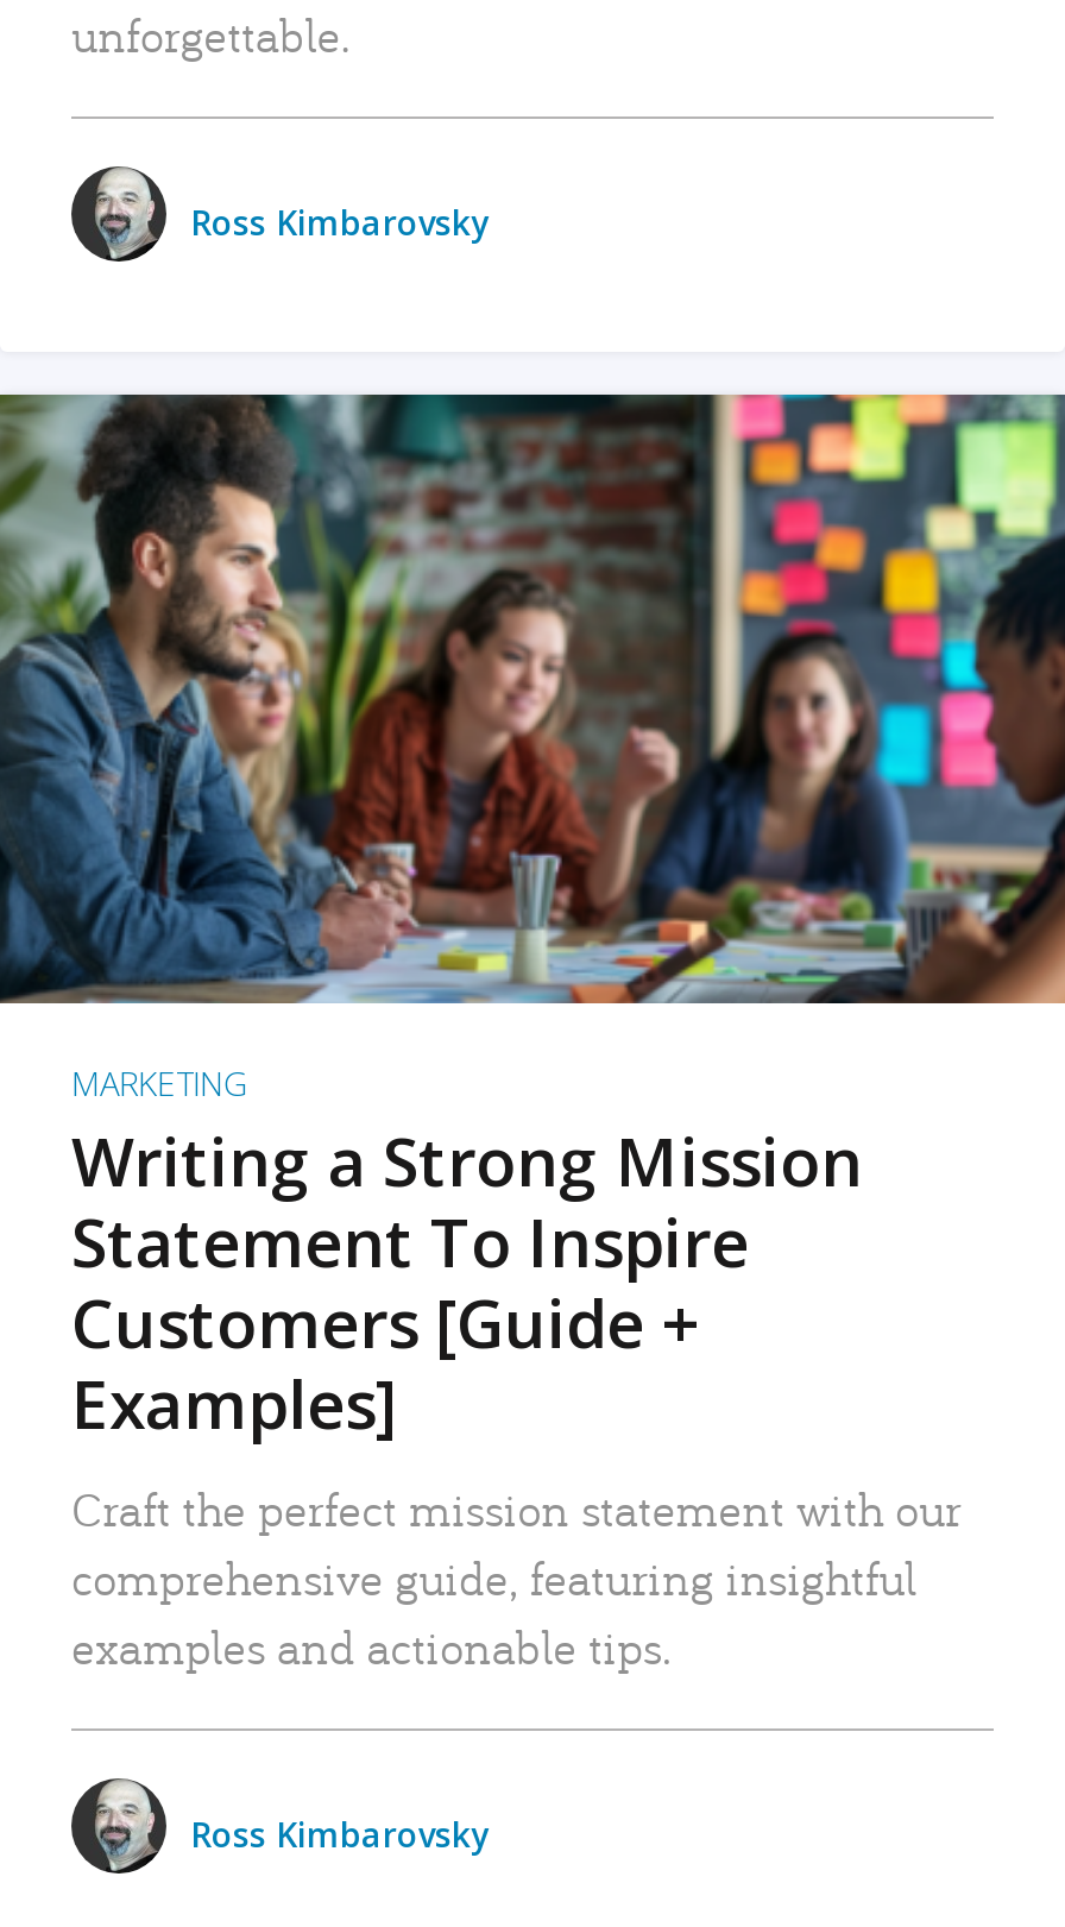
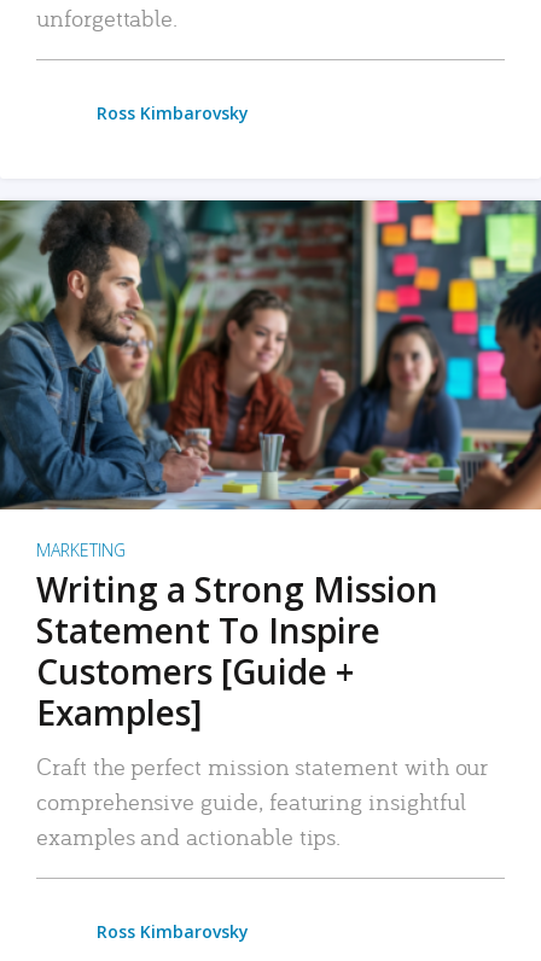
- [image]

- [image]
